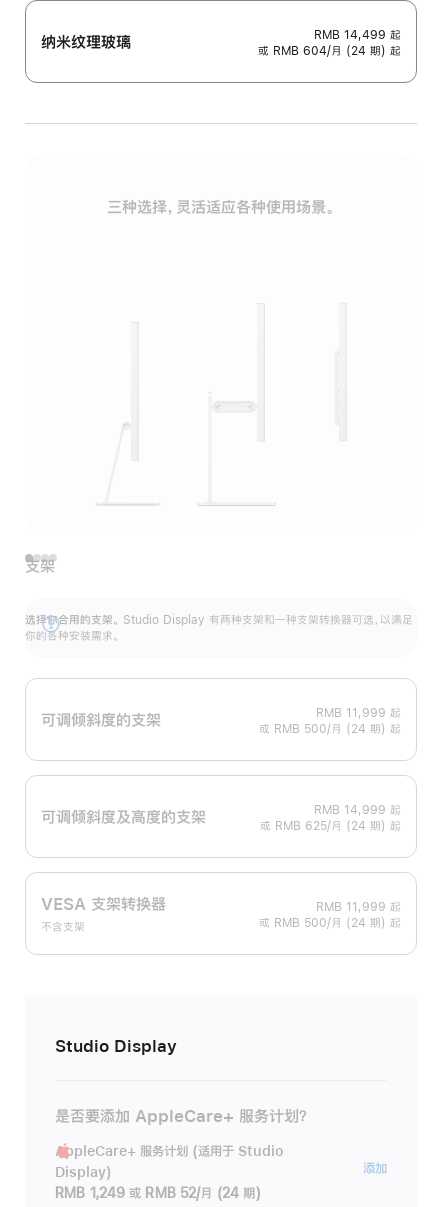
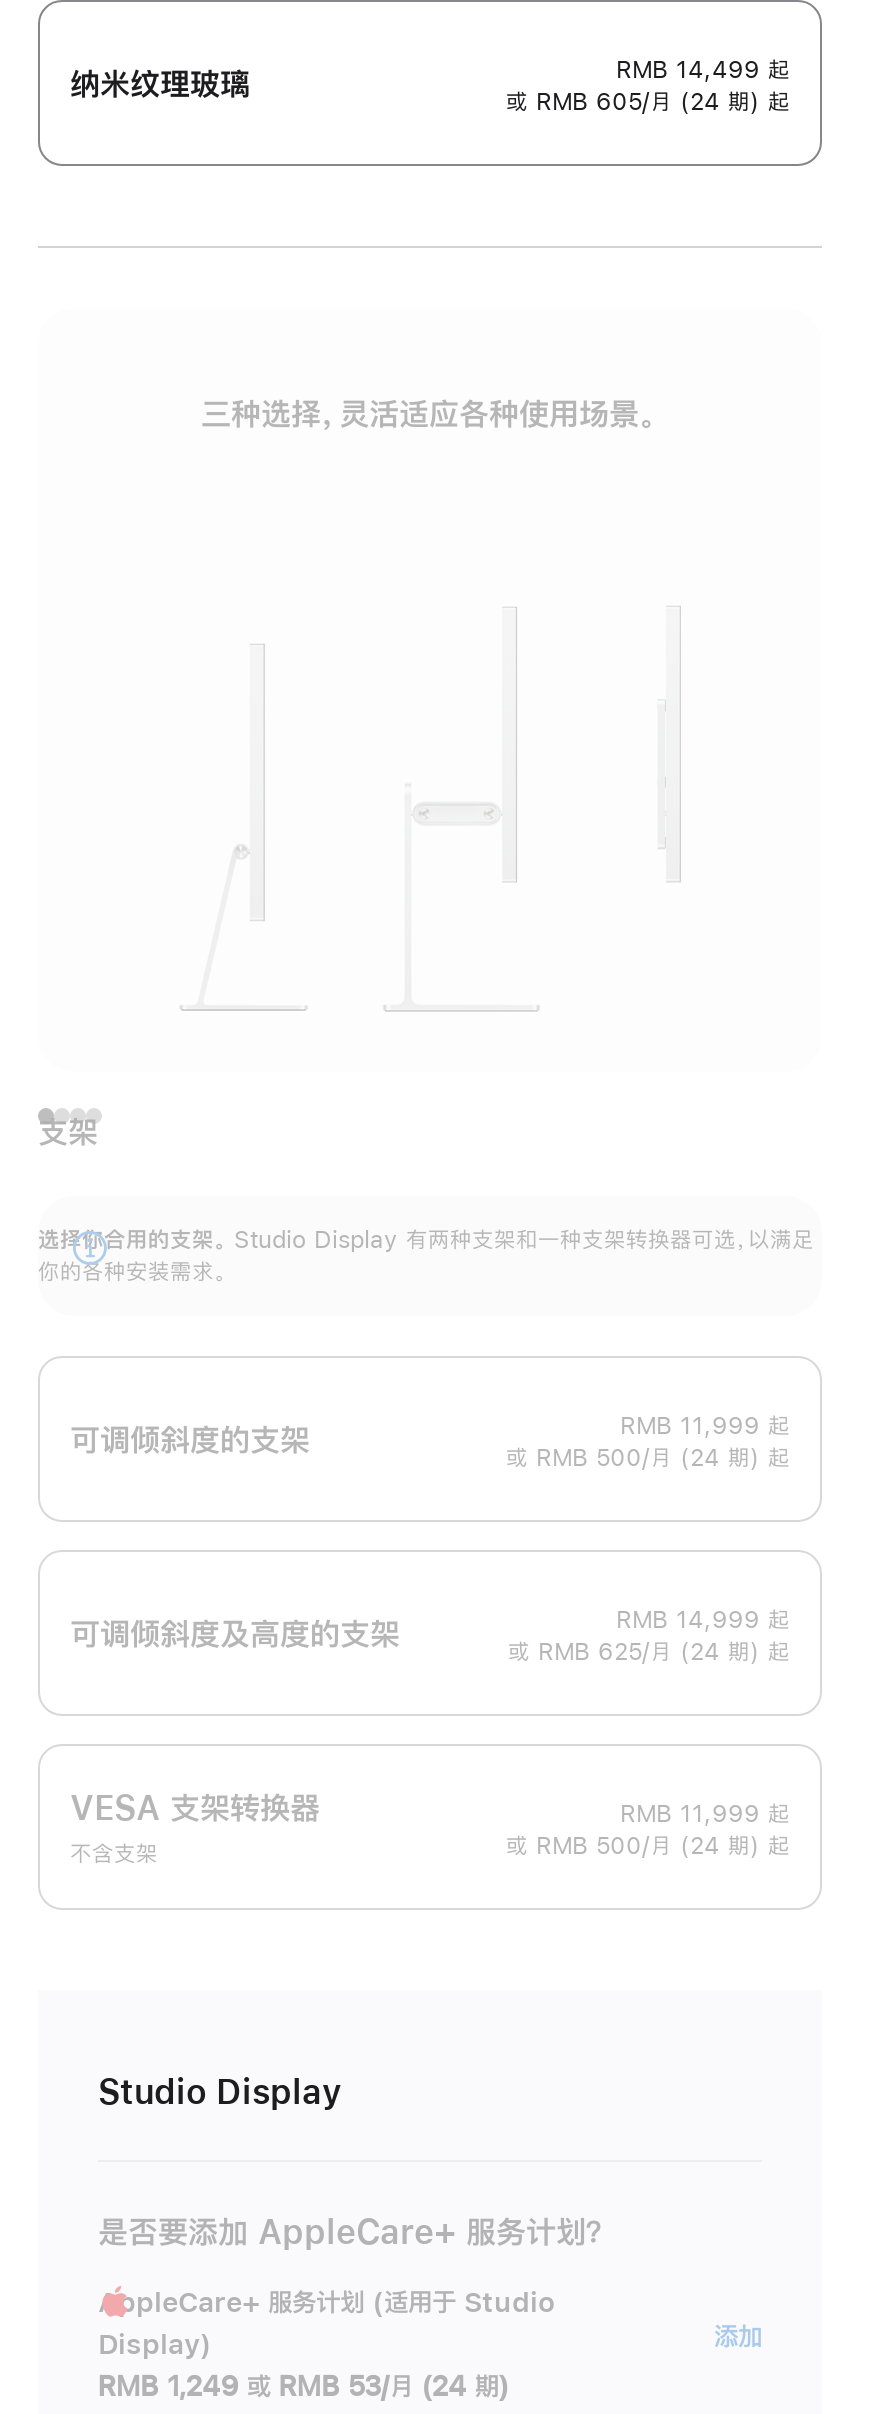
- 或 RMB 604/月 (24 期) 起
+ 或 RMB 605/月 (24 期) 起

- RMB 1,249 或 RMB 52/月 (24 期)
+ RMB 1,249 或 RMB 53/月 (24 期)
